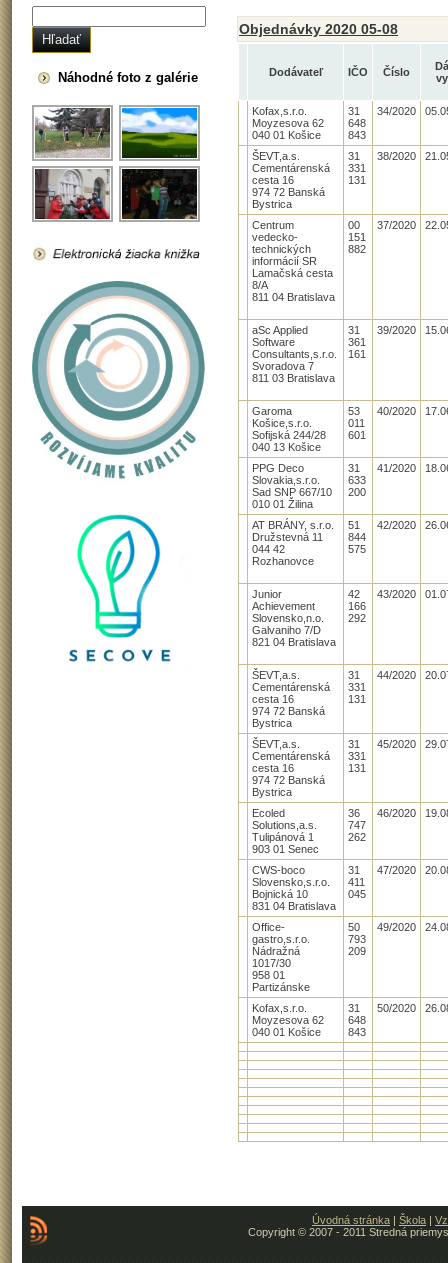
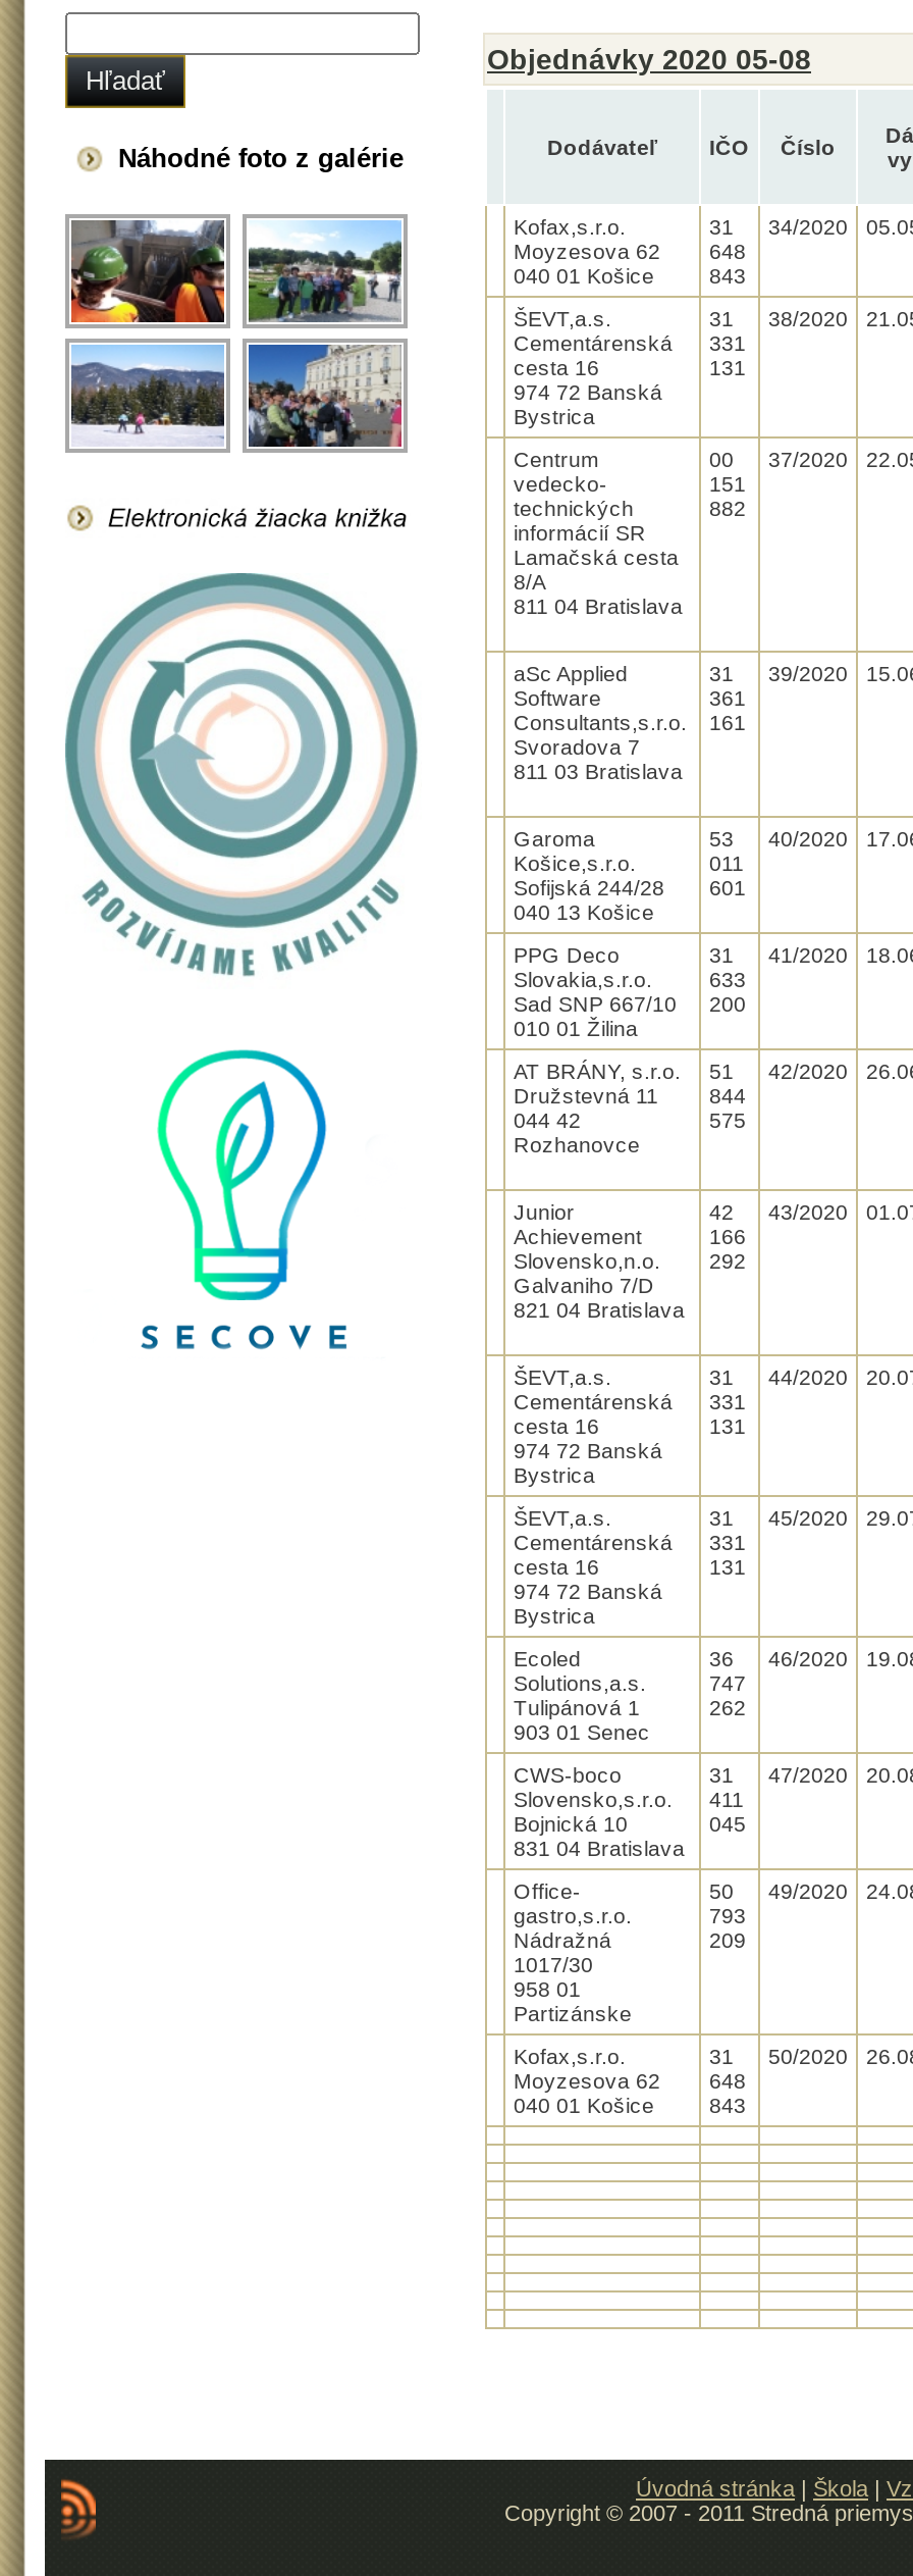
- [image]
+ [image]

- [image]
+ [image]

- [image]
+ [image]

- [image]
+ [image]
